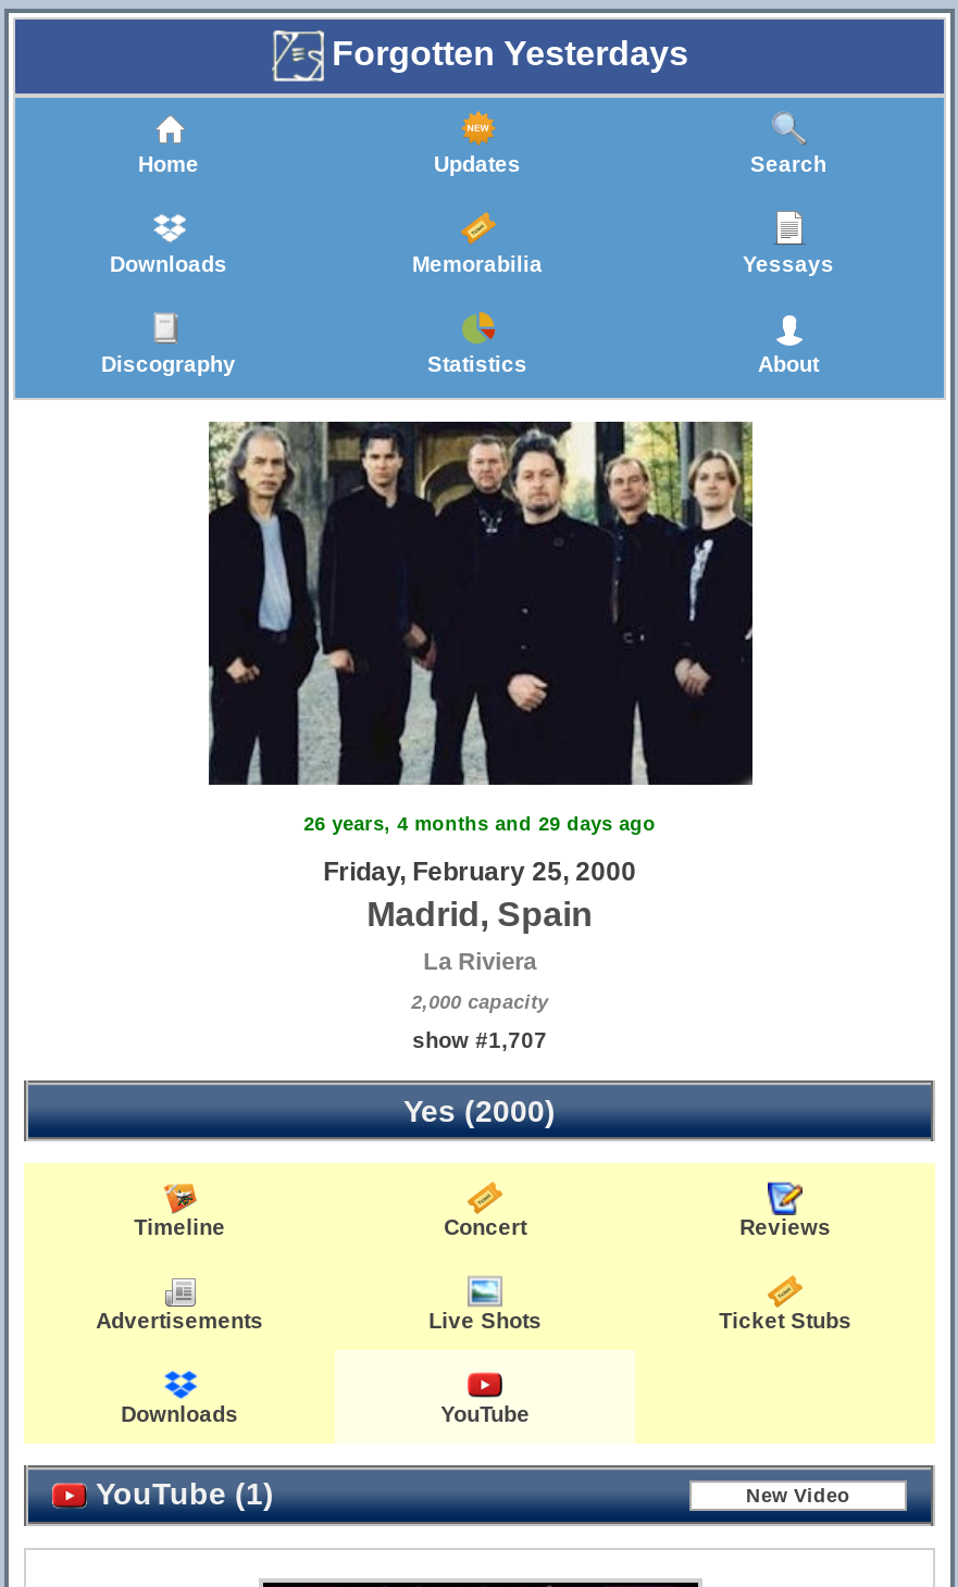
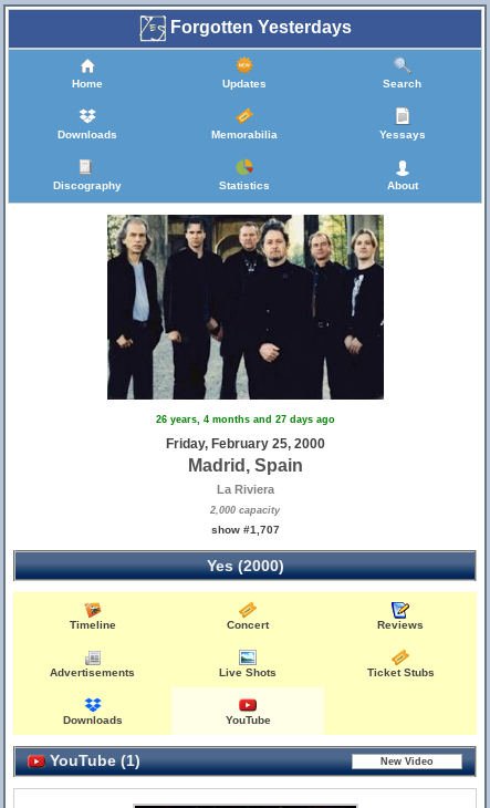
- 26 years, 4 months and 29 days ago
+ 26 years, 4 months and 27 days ago
